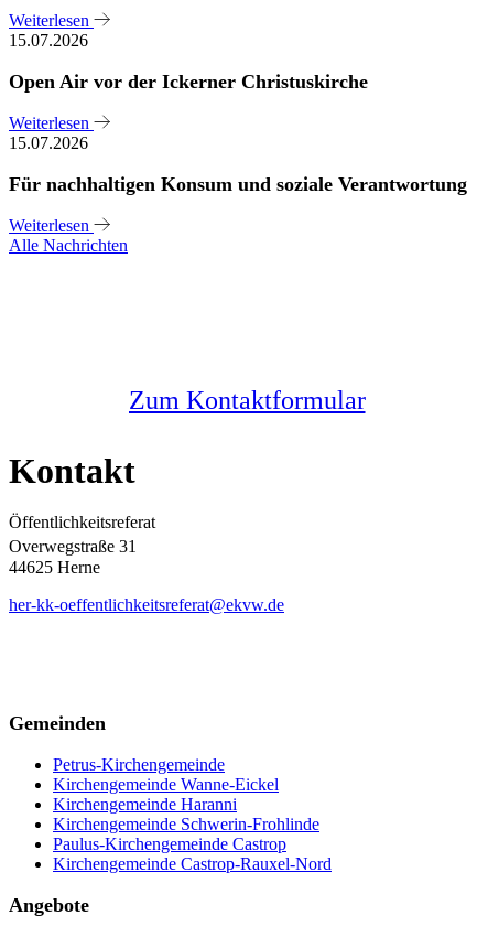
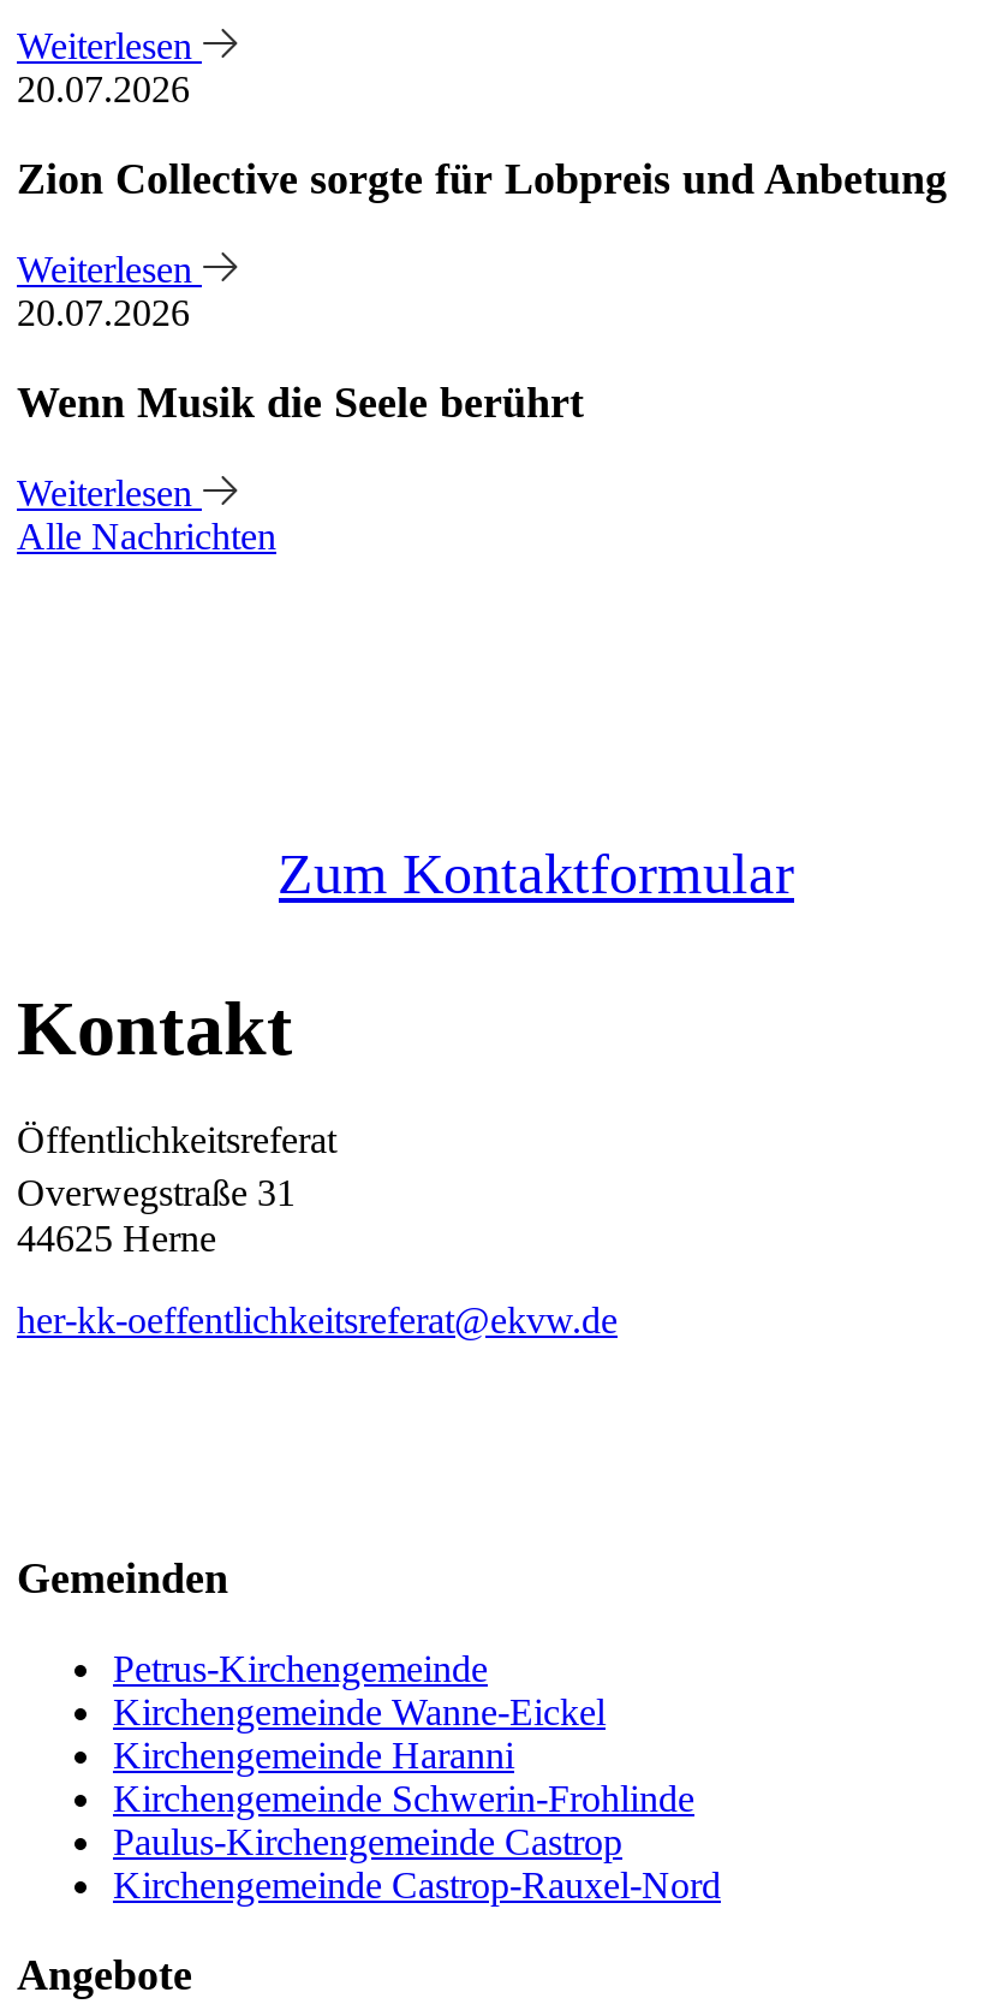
- 15.07.2026
+ 20.07.2026

- Open Air vor der Ickerner Christuskirche
+ Zion Collective sorgte für Lobpreis und Anbetung

- 15.07.2026
+ 20.07.2026

- Für nachhaltigen Konsum und soziale Verantwortung
+ Wenn Musik die Seele berührt
